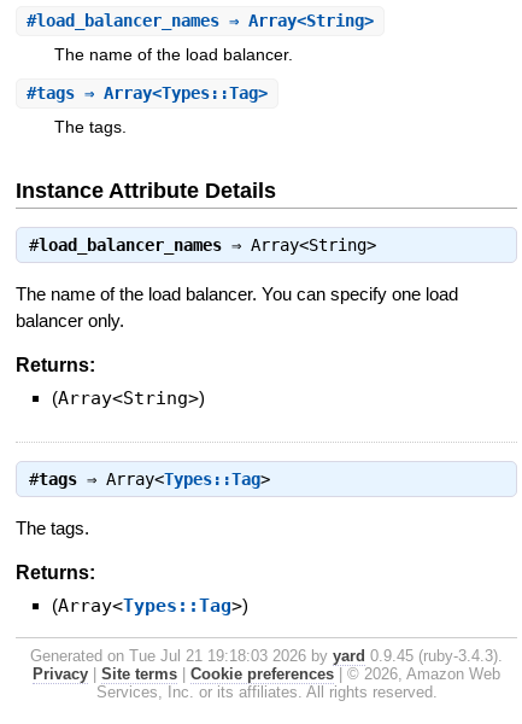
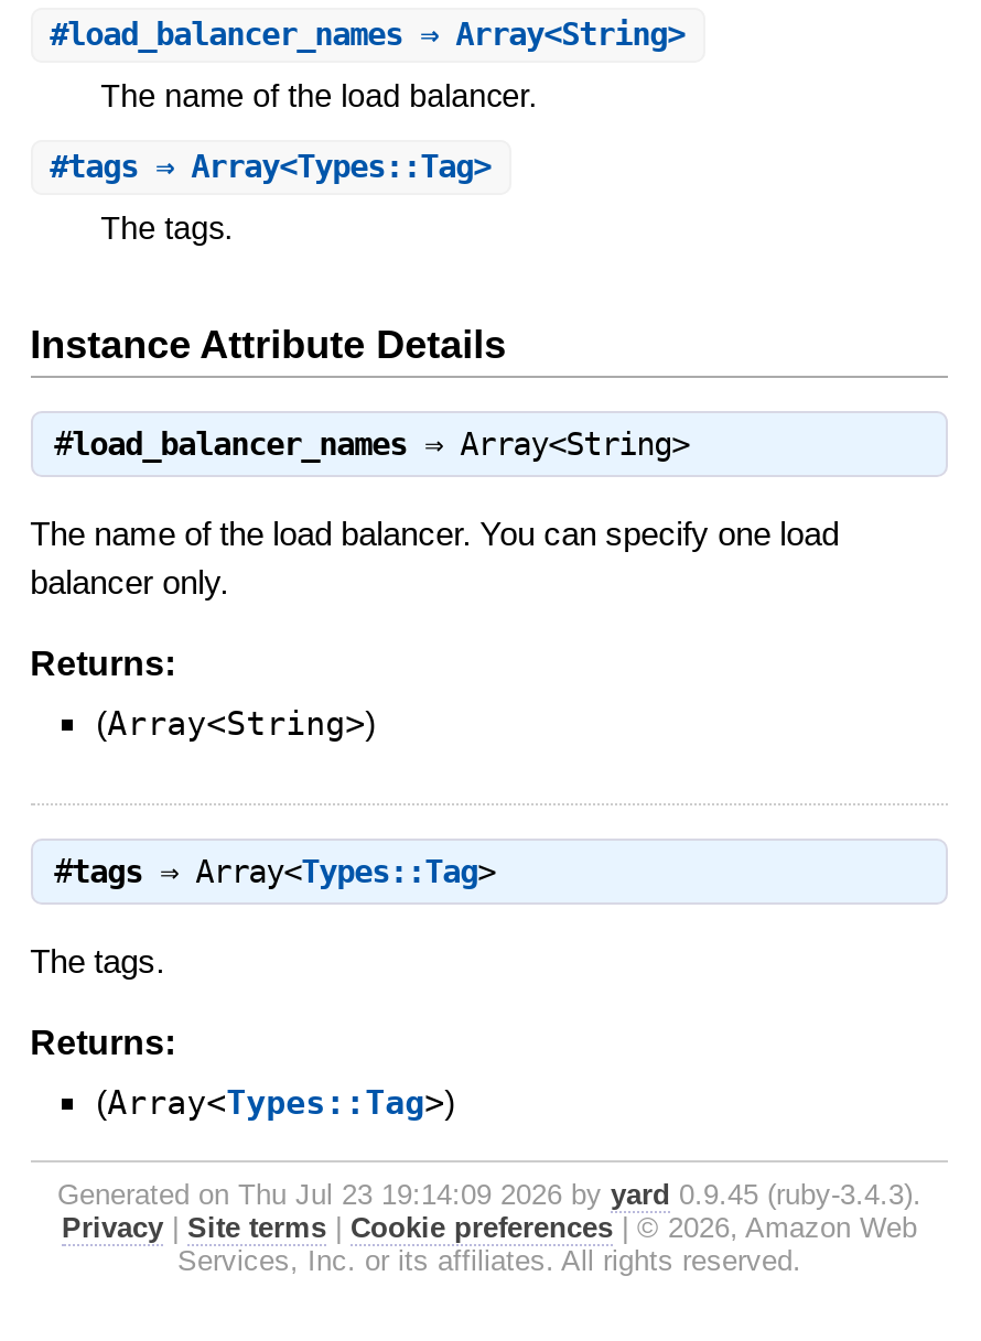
- Generated on Tue Jul 21 19:18:03 2026 by yard 0.9.45 (ruby-3.4.3).
+ Generated on Thu Jul 23 19:14:09 2026 by yard 0.9.45 (ruby-3.4.3).
